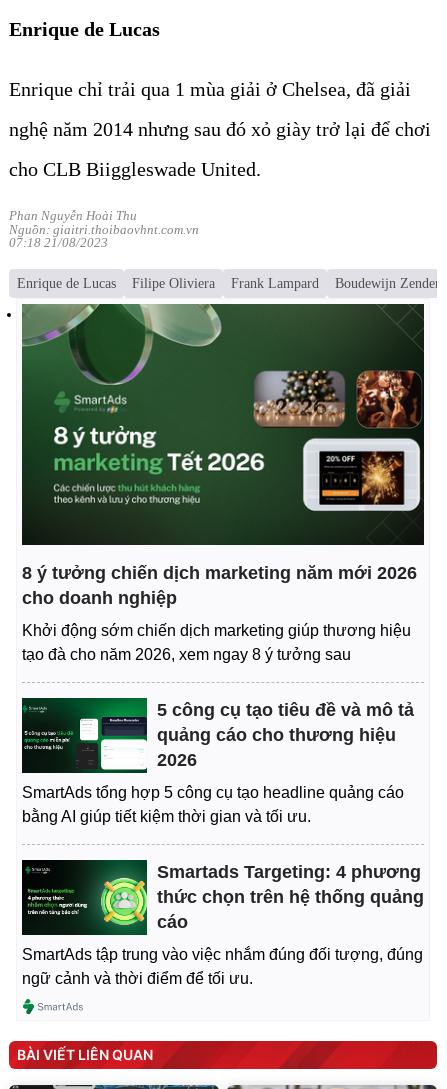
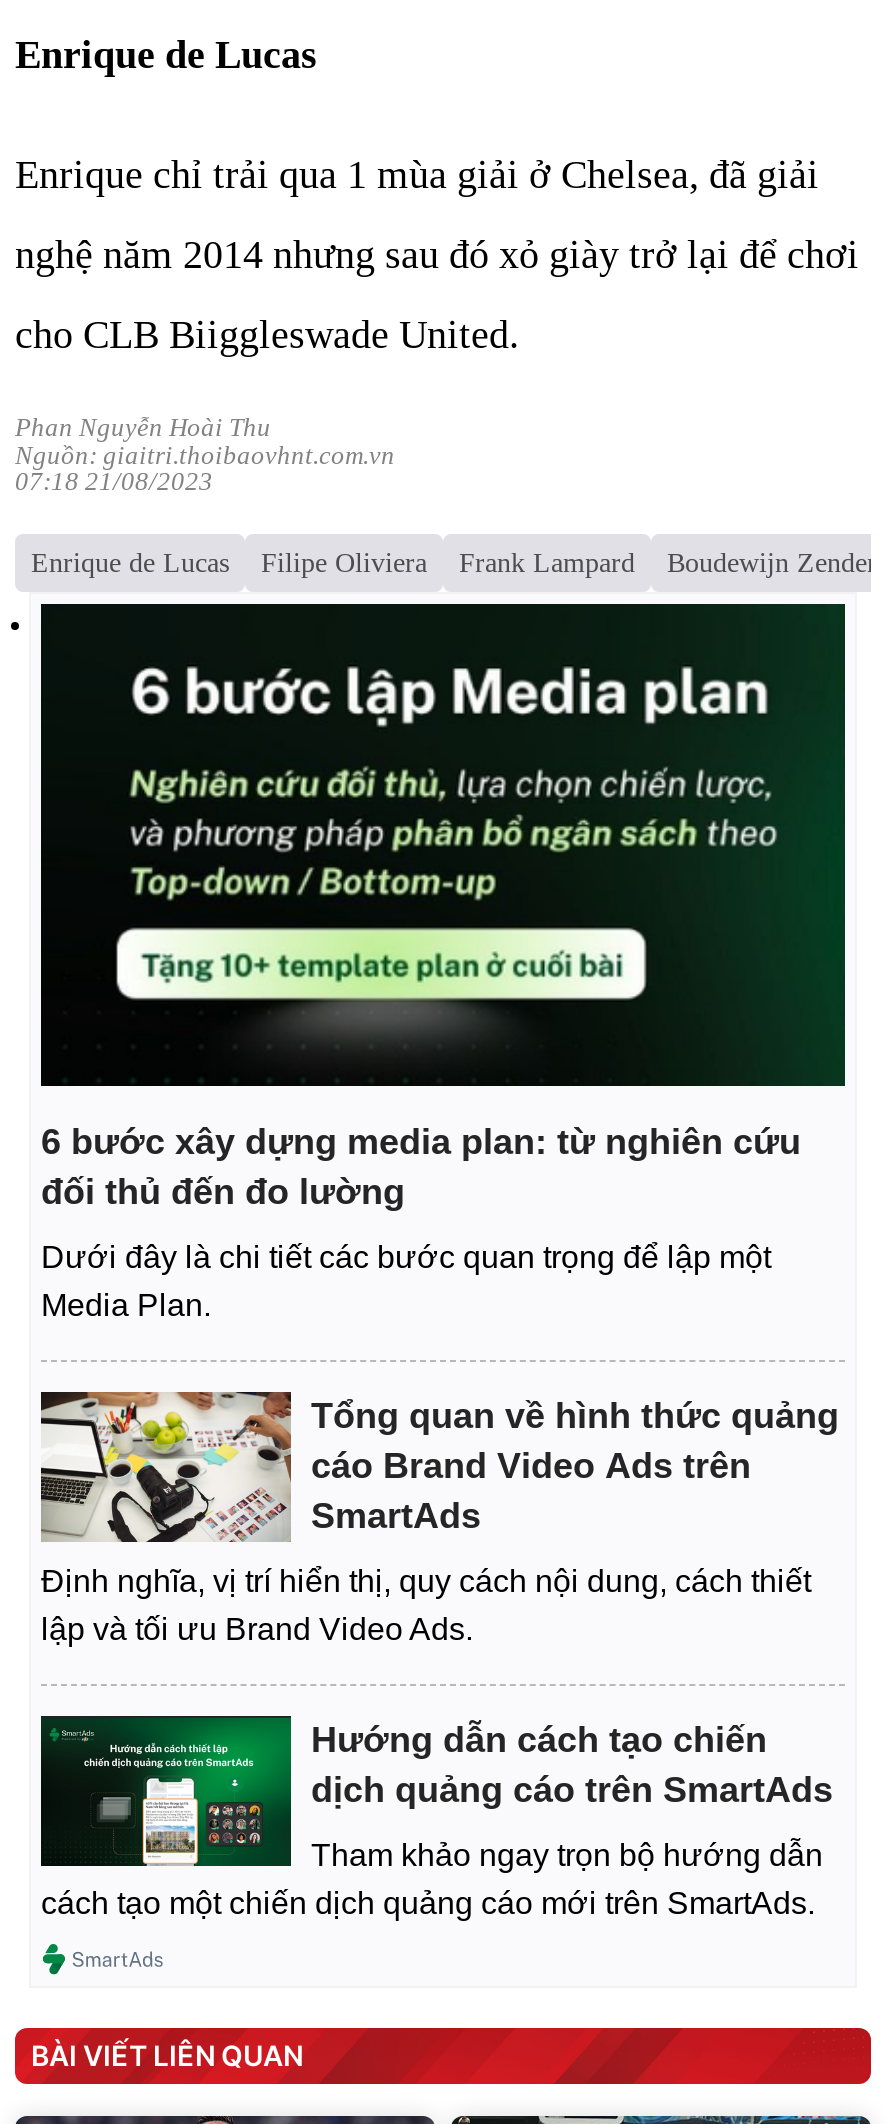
- [image]
- 8 ý tưởng chiến dịch marketing năm mới 2026
- cho doanh nghiệp
+ [image]
+ 6 bước xây dựng media plan: từ nghiên cứu
+ đối thủ đến đo lường

- Khởi động sớm chiến dịch marketing giúp thương hiệu
- tạo đà cho năm 2026, xem ngay 8 ý tưởng sau
+ Dưới đây là chi tiết các bước quan trọng để lập một
+ Media Plan.

- [image]
- 5 công cụ tạo tiêu đề và mô tả
- quảng cáo cho thương hiệu
- 2026
+ [image]
+ Tổng quan về hình thức quảng
+ cáo Brand Video Ads trên
+ SmartAds

- SmartAds tổng hợp 5 công cụ tạo headline quảng cáo
- bằng AI giúp tiết kiệm thời gian và tối ưu.
+ Định nghĩa, vị trí hiển thị, quy cách nội dung, cách thiết
+ lập và tối ưu Brand Video Ads.

- [image]
- SmartAds tập trung vào việc nhắm đúng đối tượng, đúng
- ngữ cảnh và thời điểm để tối ưu.
+ [image]
+ Tham khảo ngay trọn bộ hướng dẫn
+ cách tạo một chiến dịch quảng cáo mới trên SmartAds.

- Smartads Targeting: 4 phương
- thức chọn trên hệ thống quảng
- cáo
+ Hướng dẫn cách tạo chiến
+ dịch quảng cáo trên SmartAds
